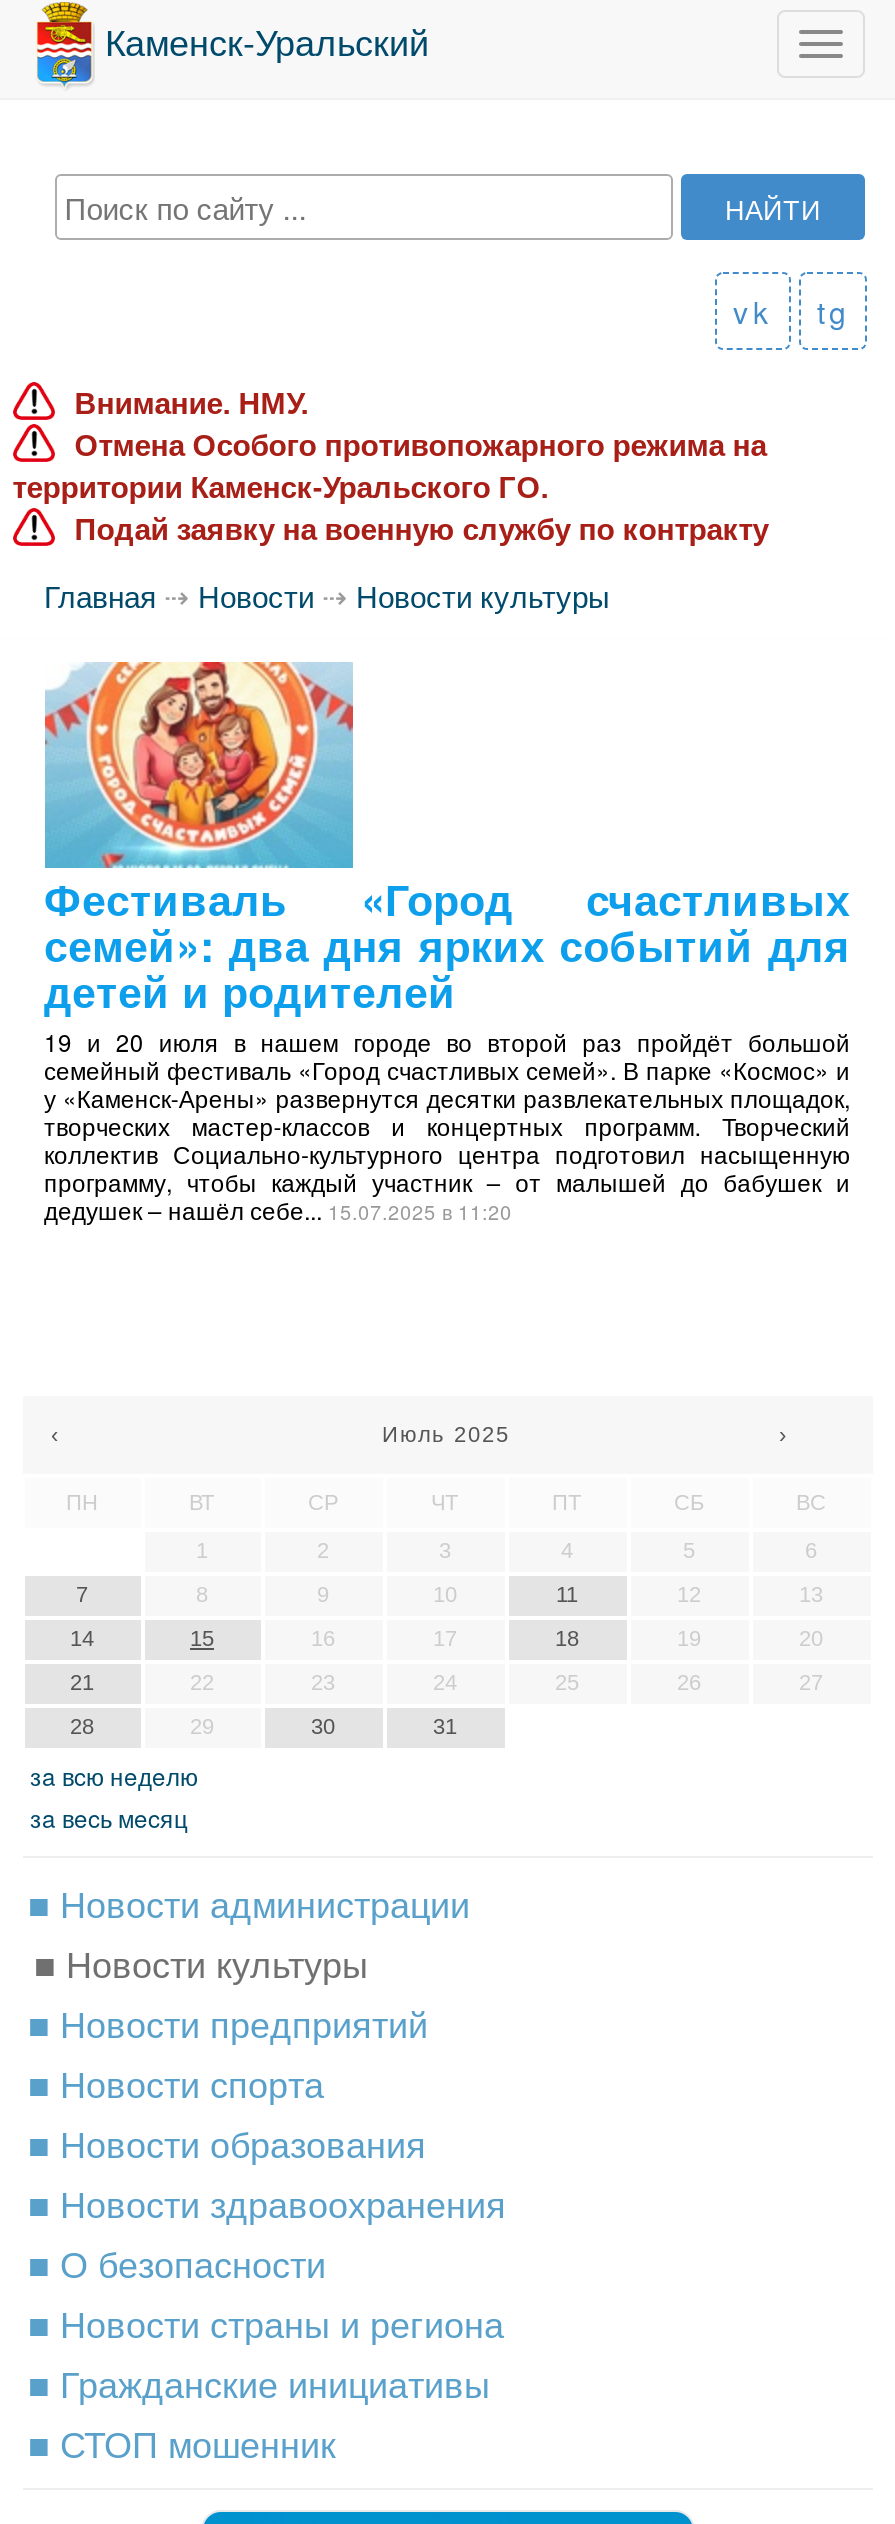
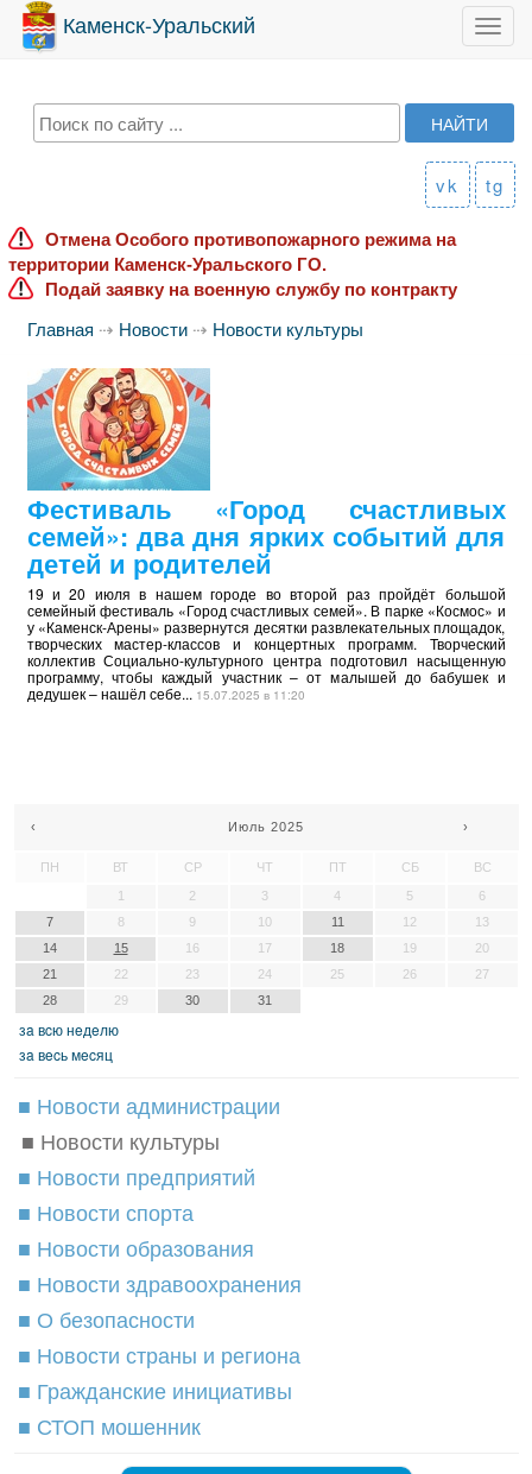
- Внимание. НМУ.
